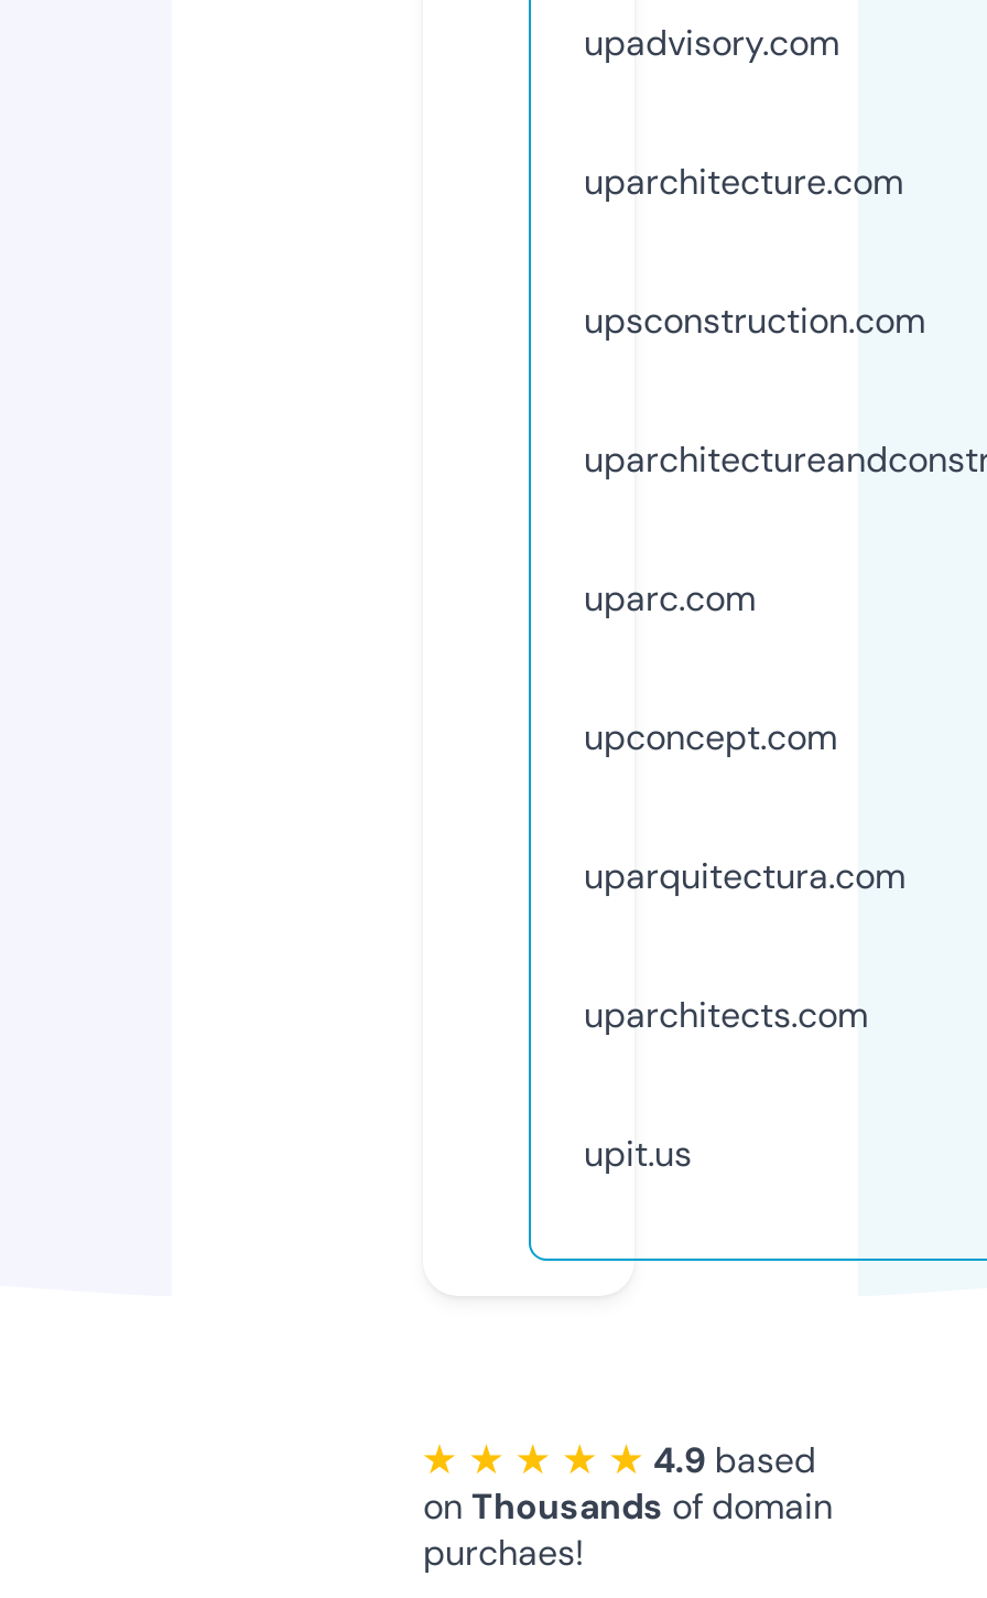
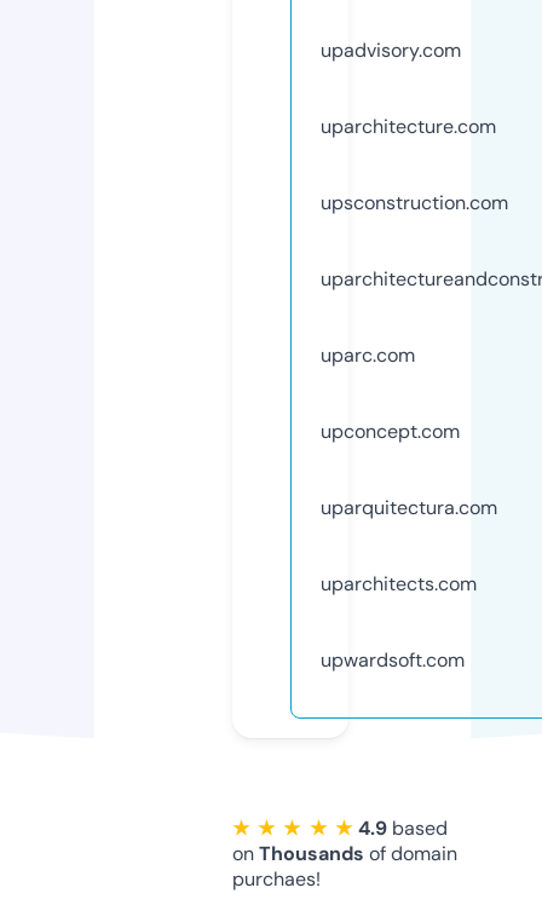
- upit.us
+ upwardsoft.com
